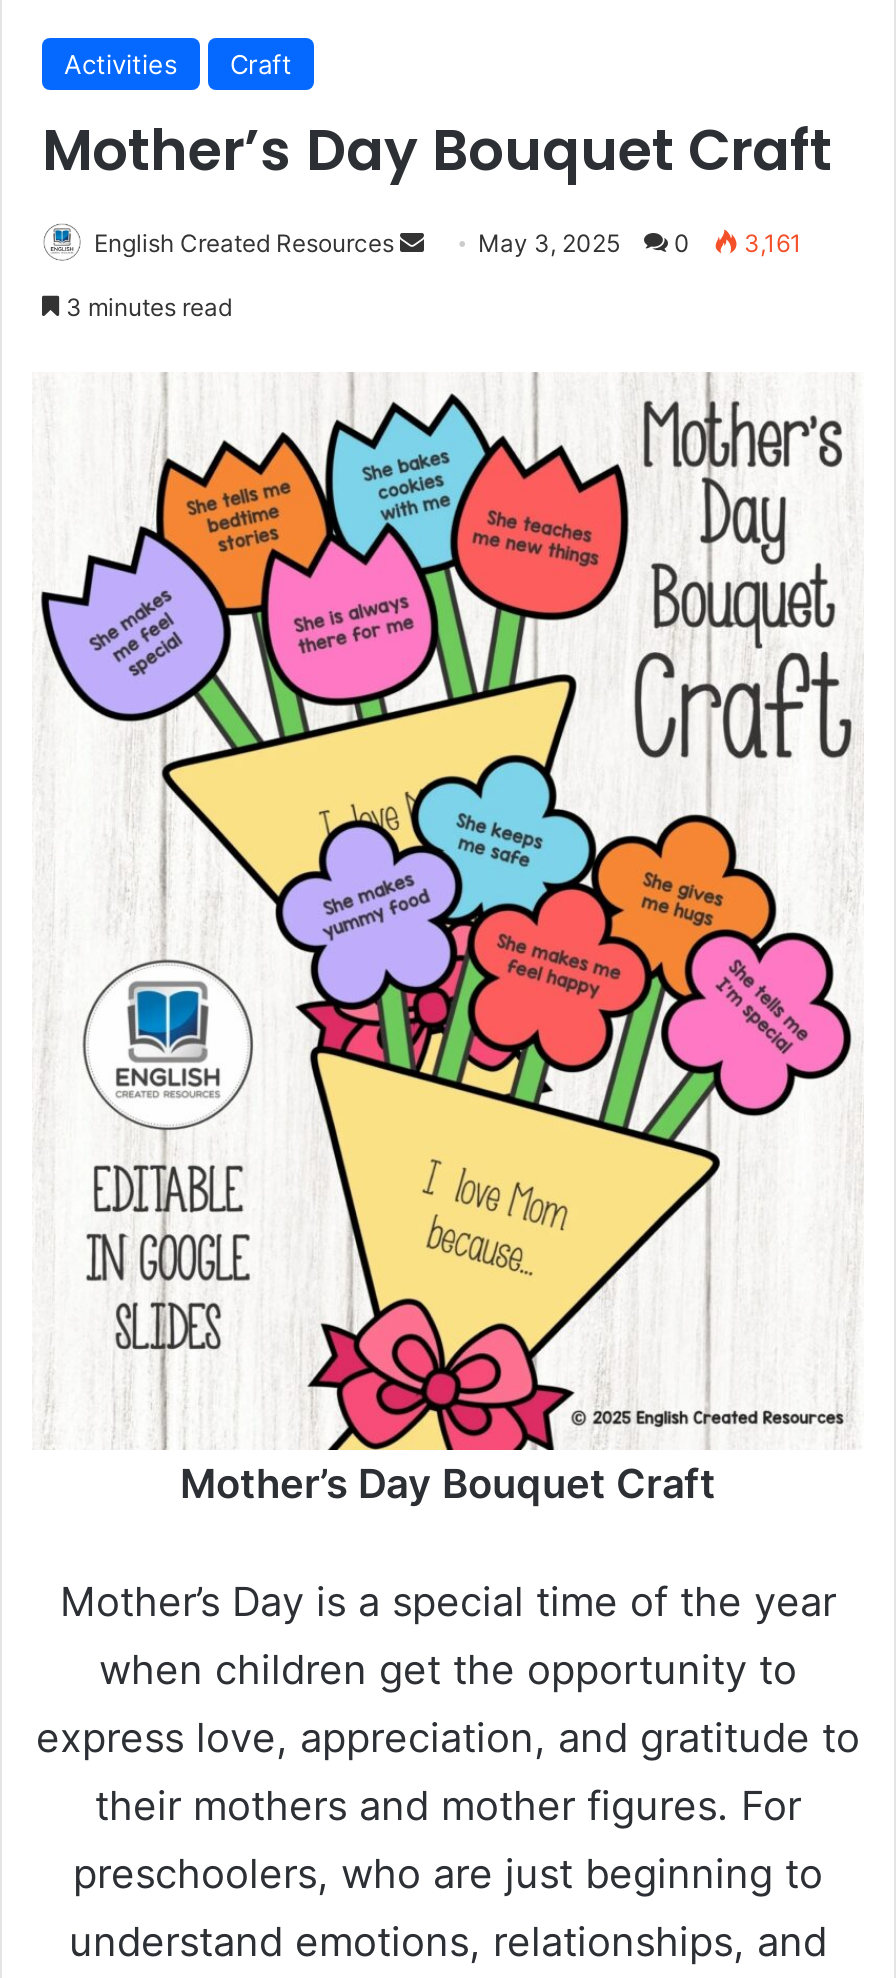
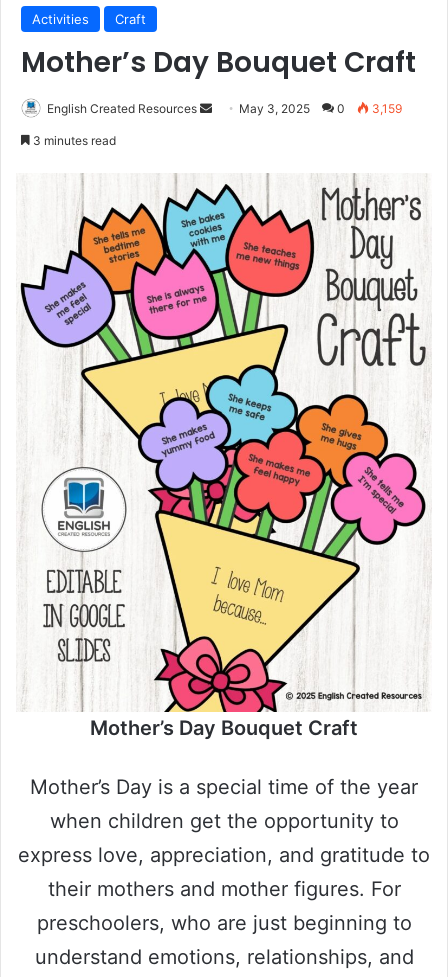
- 3,161
+ 3,159
